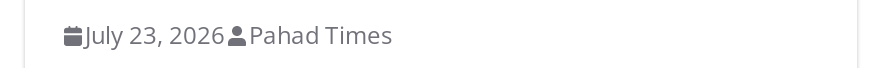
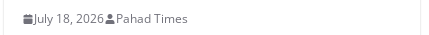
- July 23, 2026 Pahad Times
+ July 18, 2026 Pahad Times
